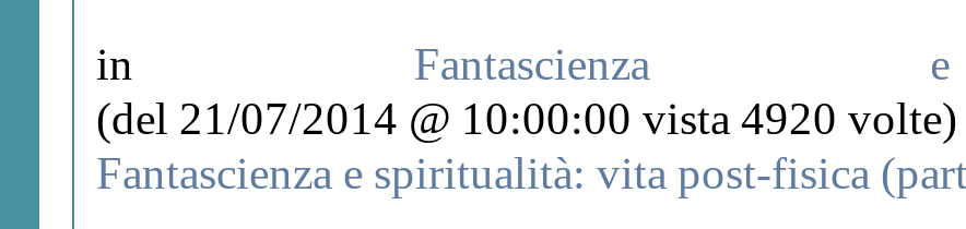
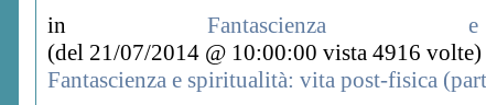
- (del 21/07/2014 @ 10:00:00 vista 4920 volte)
+ (del 21/07/2014 @ 10:00:00 vista 4916 volte)
